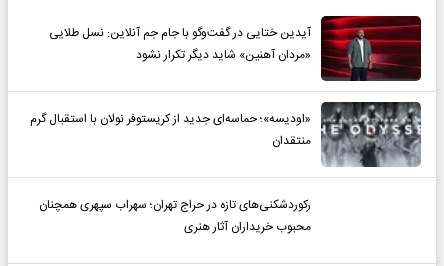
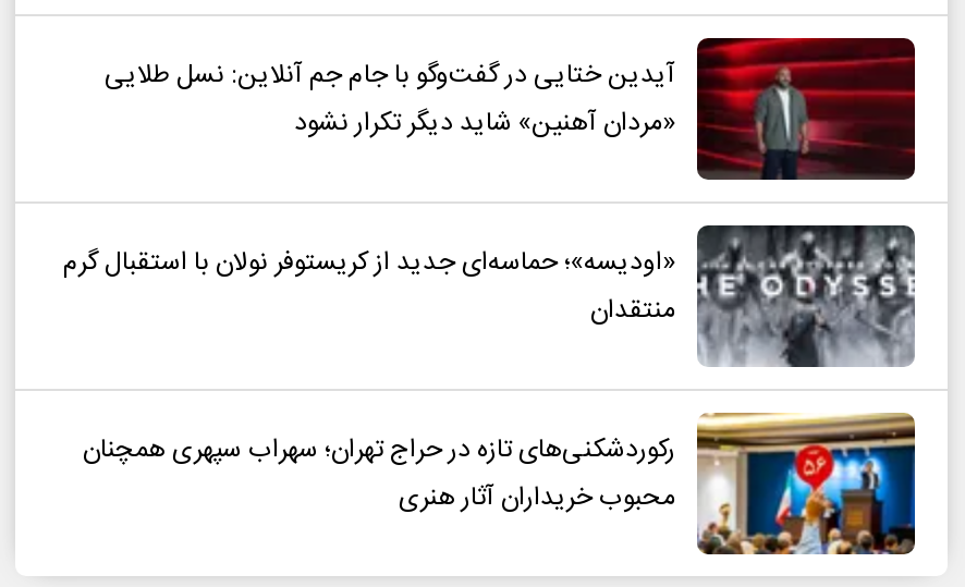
+ [image]
